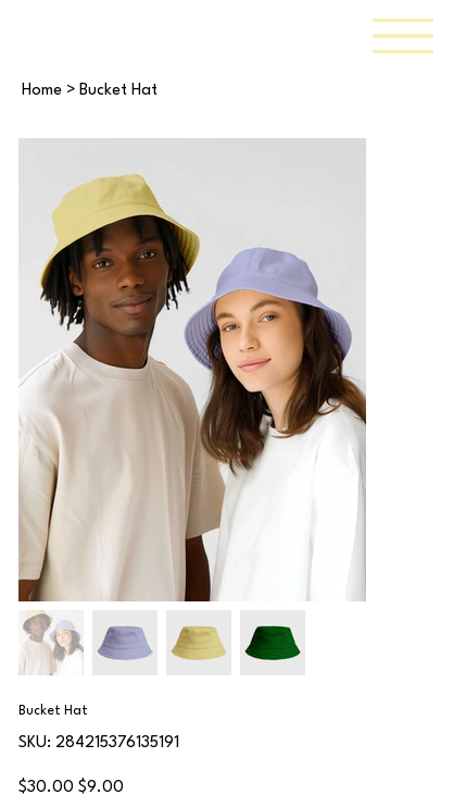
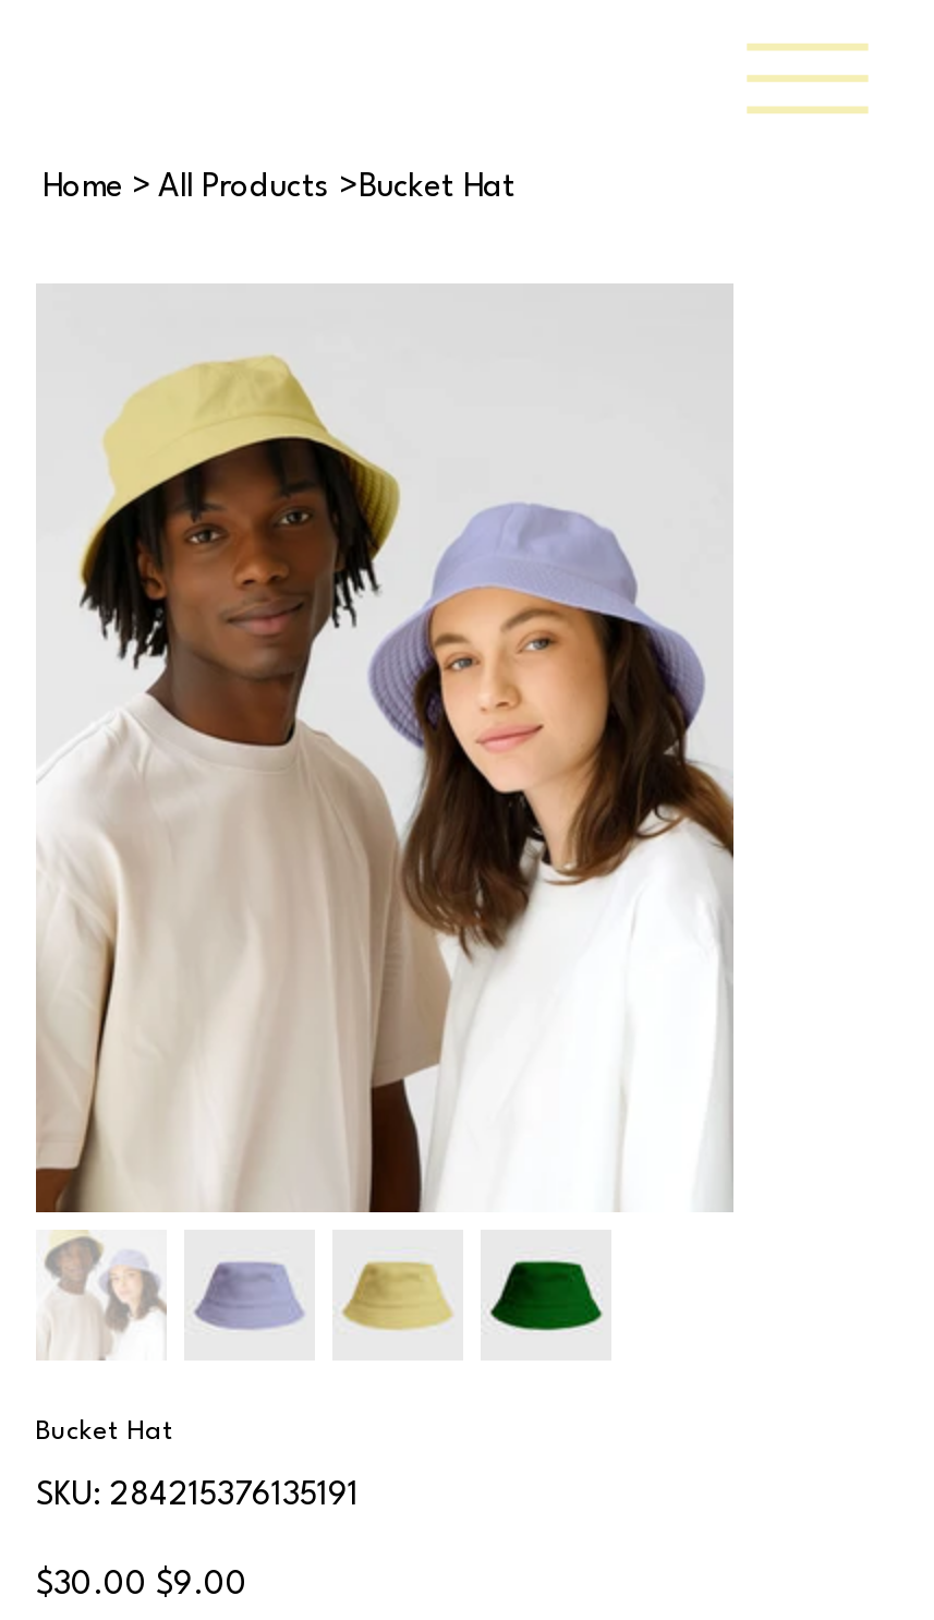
- Home > Bucket Hat
+ Home > All Products >Bucket Hat
